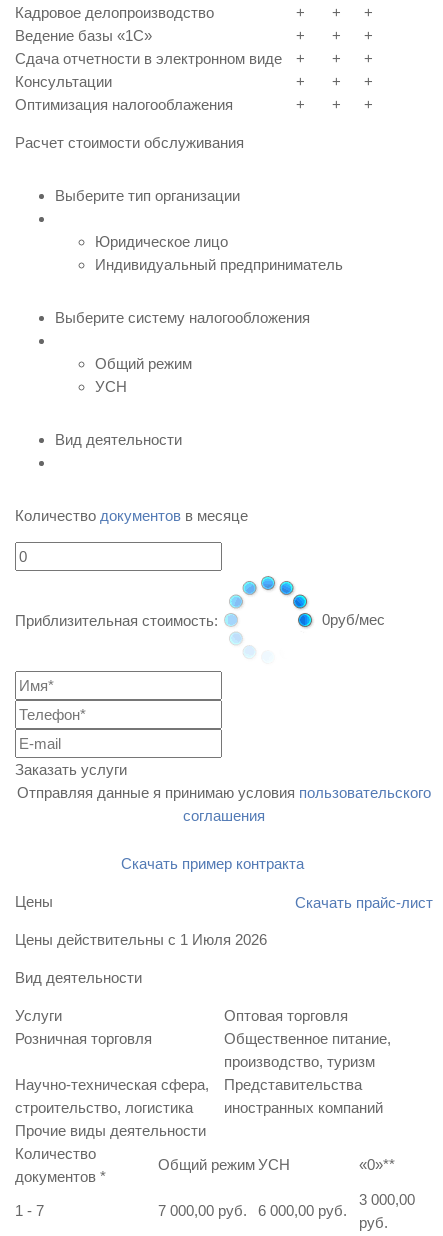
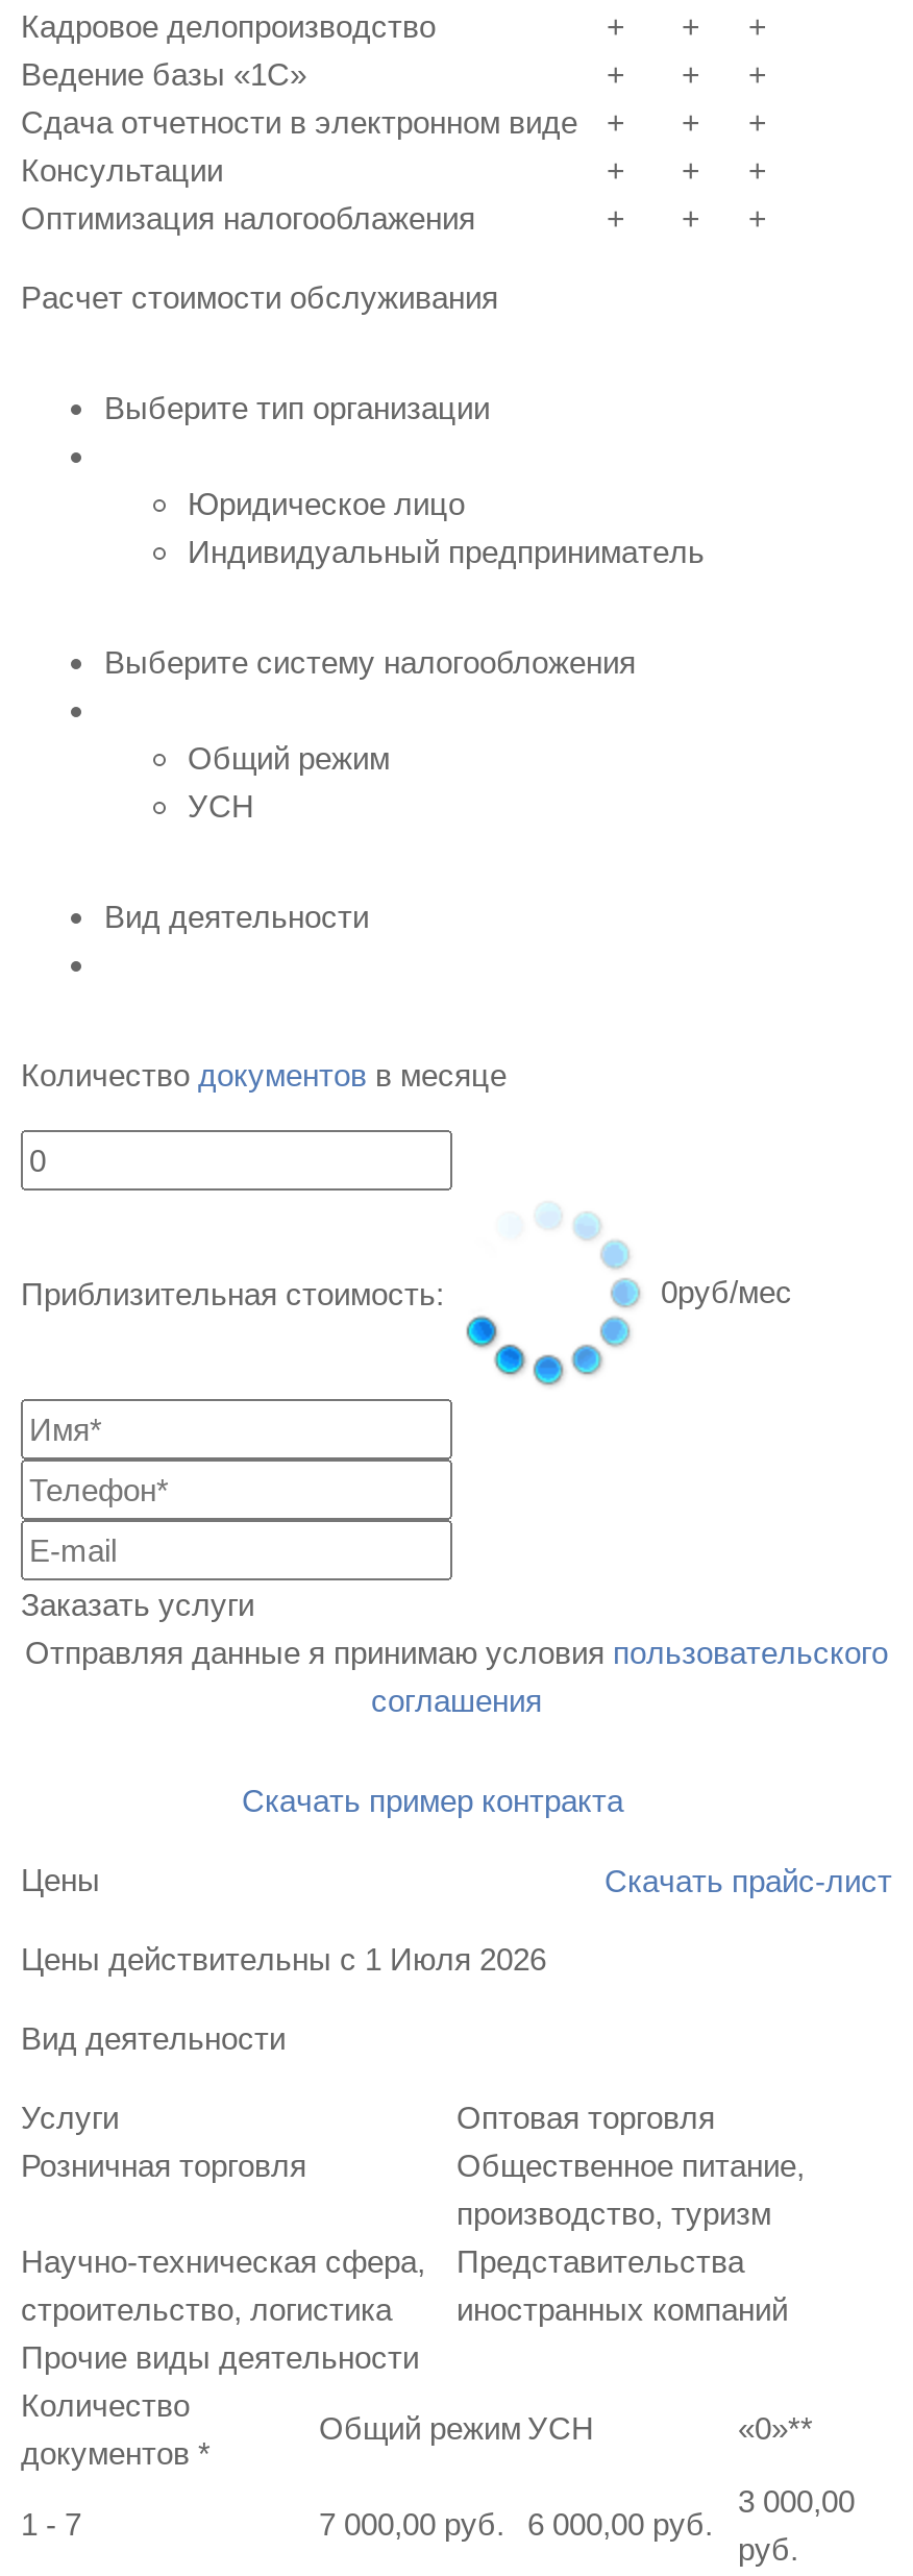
- [image]
+ [image]
